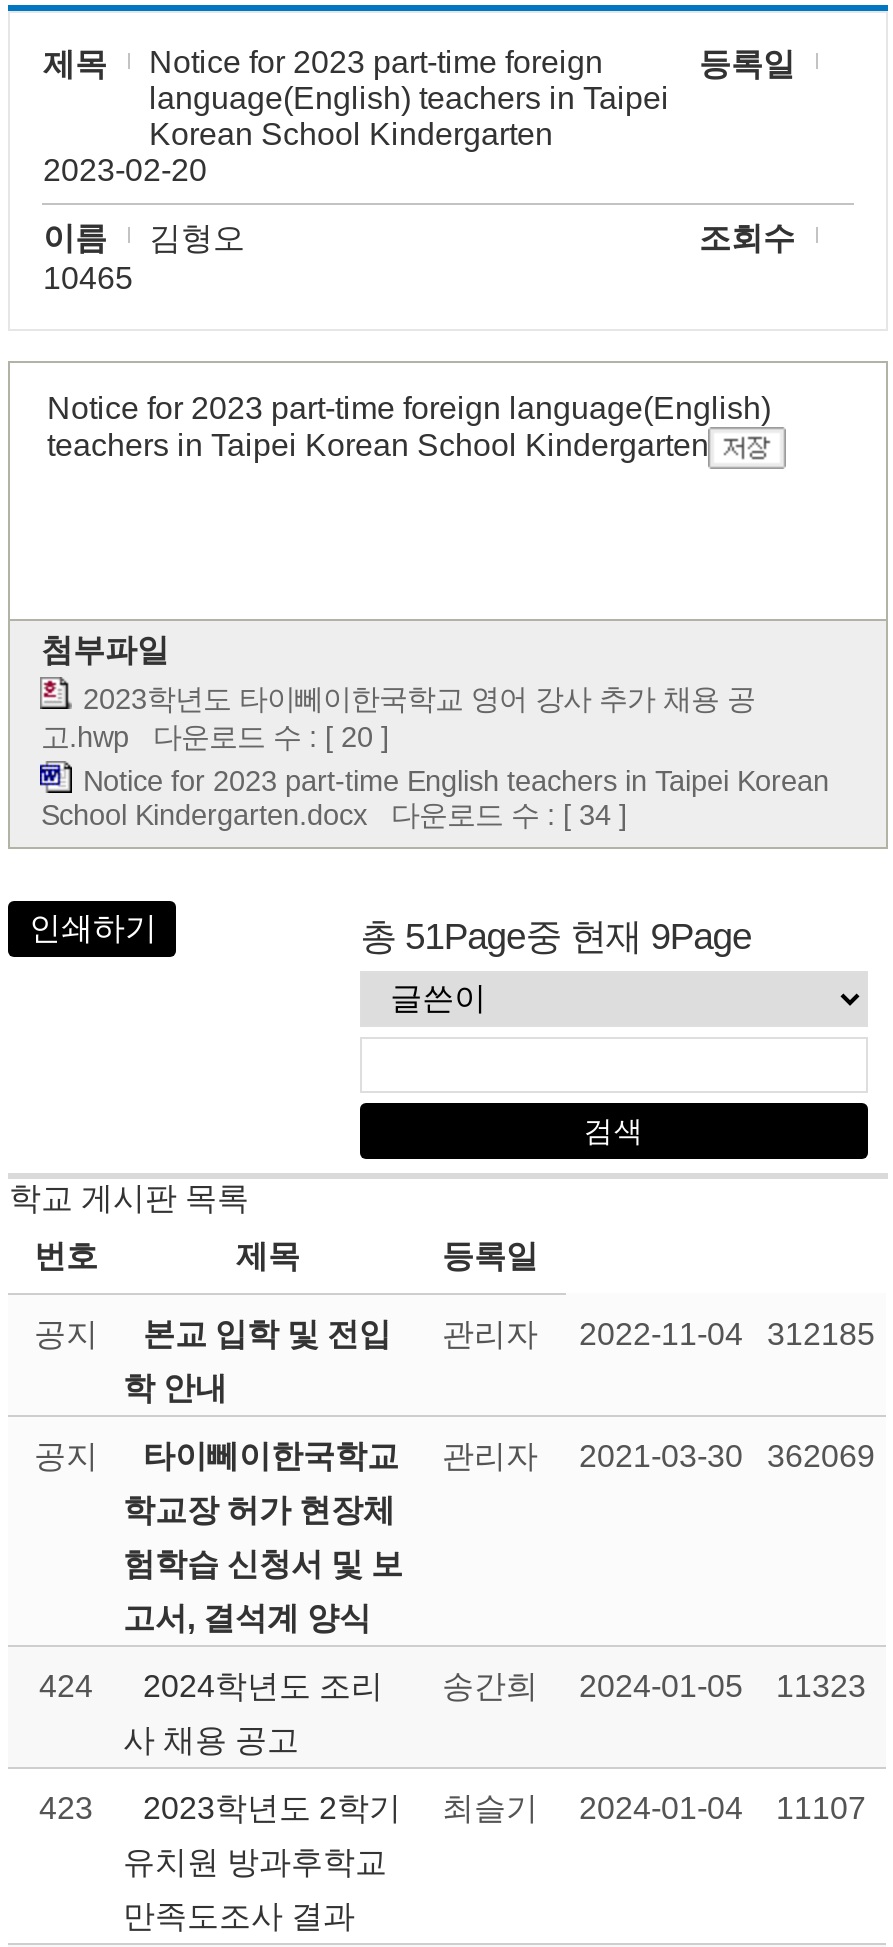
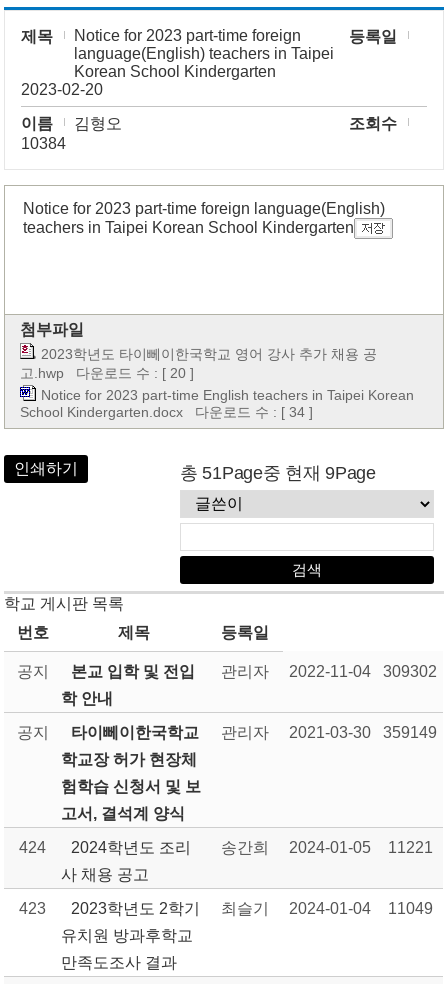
- 10465
+ 10384

- 공지 본교 입학 및 전입 관리자 2022-11-04 312185
+ 공지 본교 입학 및 전입 관리자 2022-11-04 309302

- 공지 타이뻬이한국학교 관리자 2021-03-30 362069
+ 공지 타이뻬이한국학교 관리자 2021-03-30 359149

- 424 2024학년도 조리 송간희 2024-01-05 11323
+ 424 2024학년도 조리 송간희 2024-01-05 11221

- 423 2023학년도 2학기 최슬기 2024-01-04 11107
+ 423 2023학년도 2학기 최슬기 2024-01-04 11049
